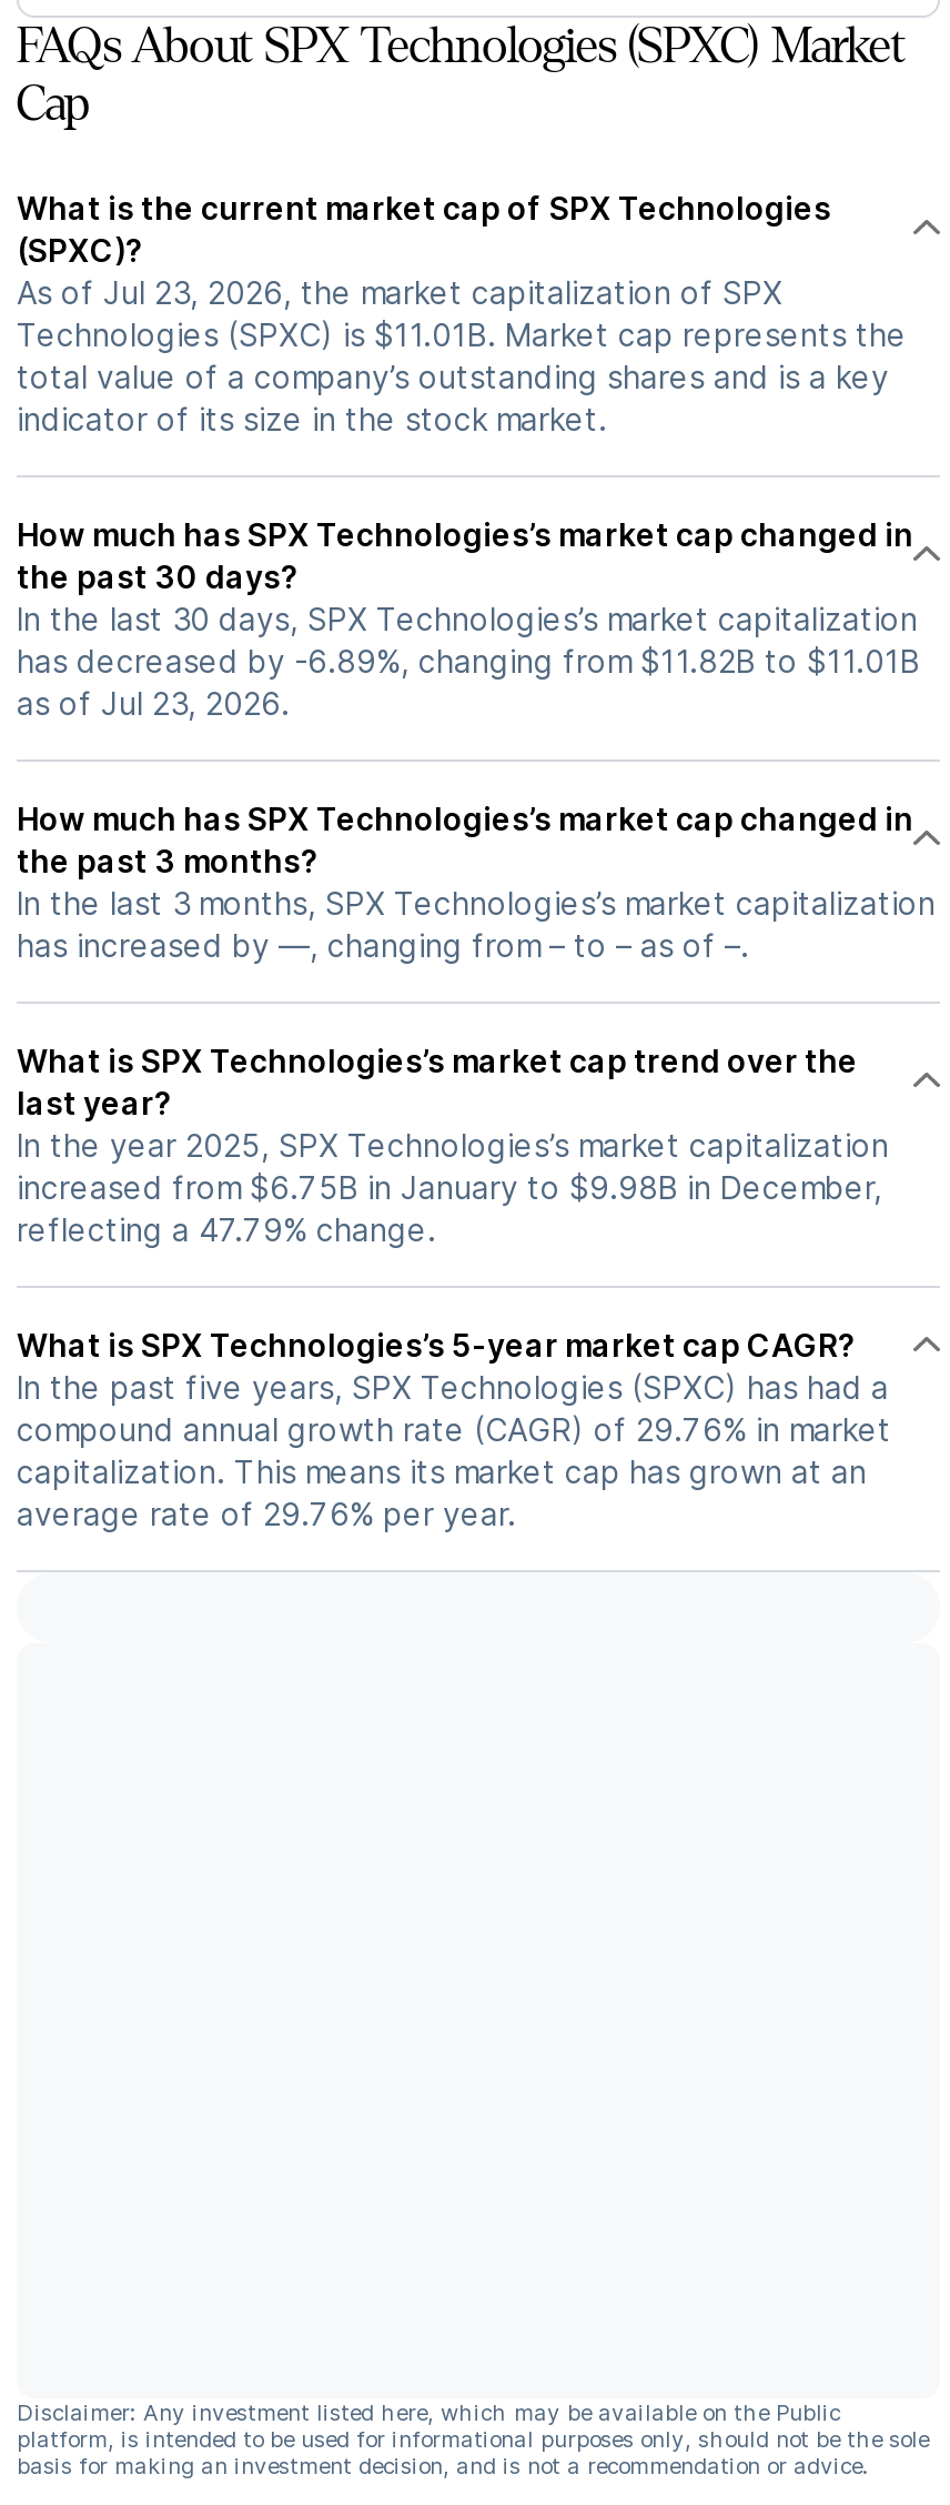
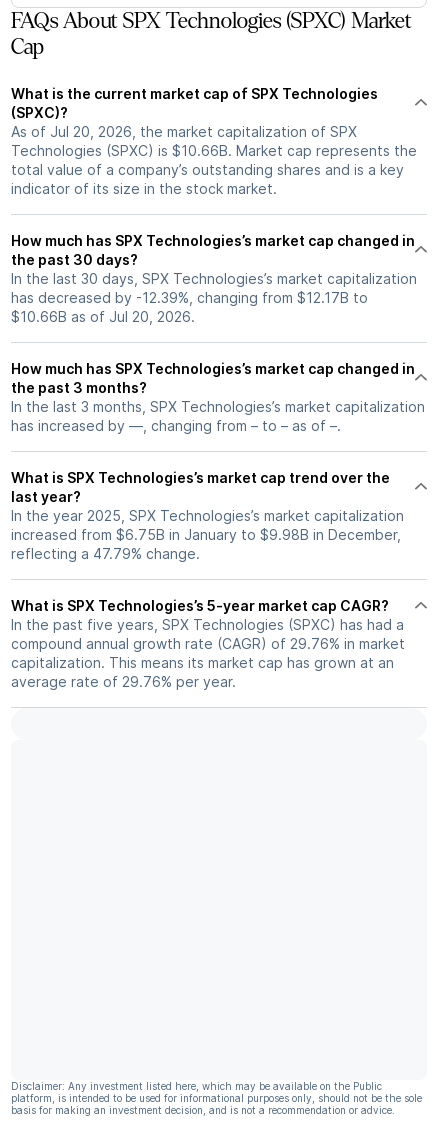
- As of Jul 23, 2026, the market capitalization of SPX
+ As of Jul 20, 2026, the market capitalization of SPX

- Technologies (SPXC) is $11.01B. Market cap represents the
+ Technologies (SPXC) is $10.66B. Market cap represents the

- has decreased by -6.89%, changing from $11.82B to $11.01B
- as of Jul 23, 2026.
+ has decreased by -12.39%, changing from $12.17B to
+ $10.66B as of Jul 20, 2026.
